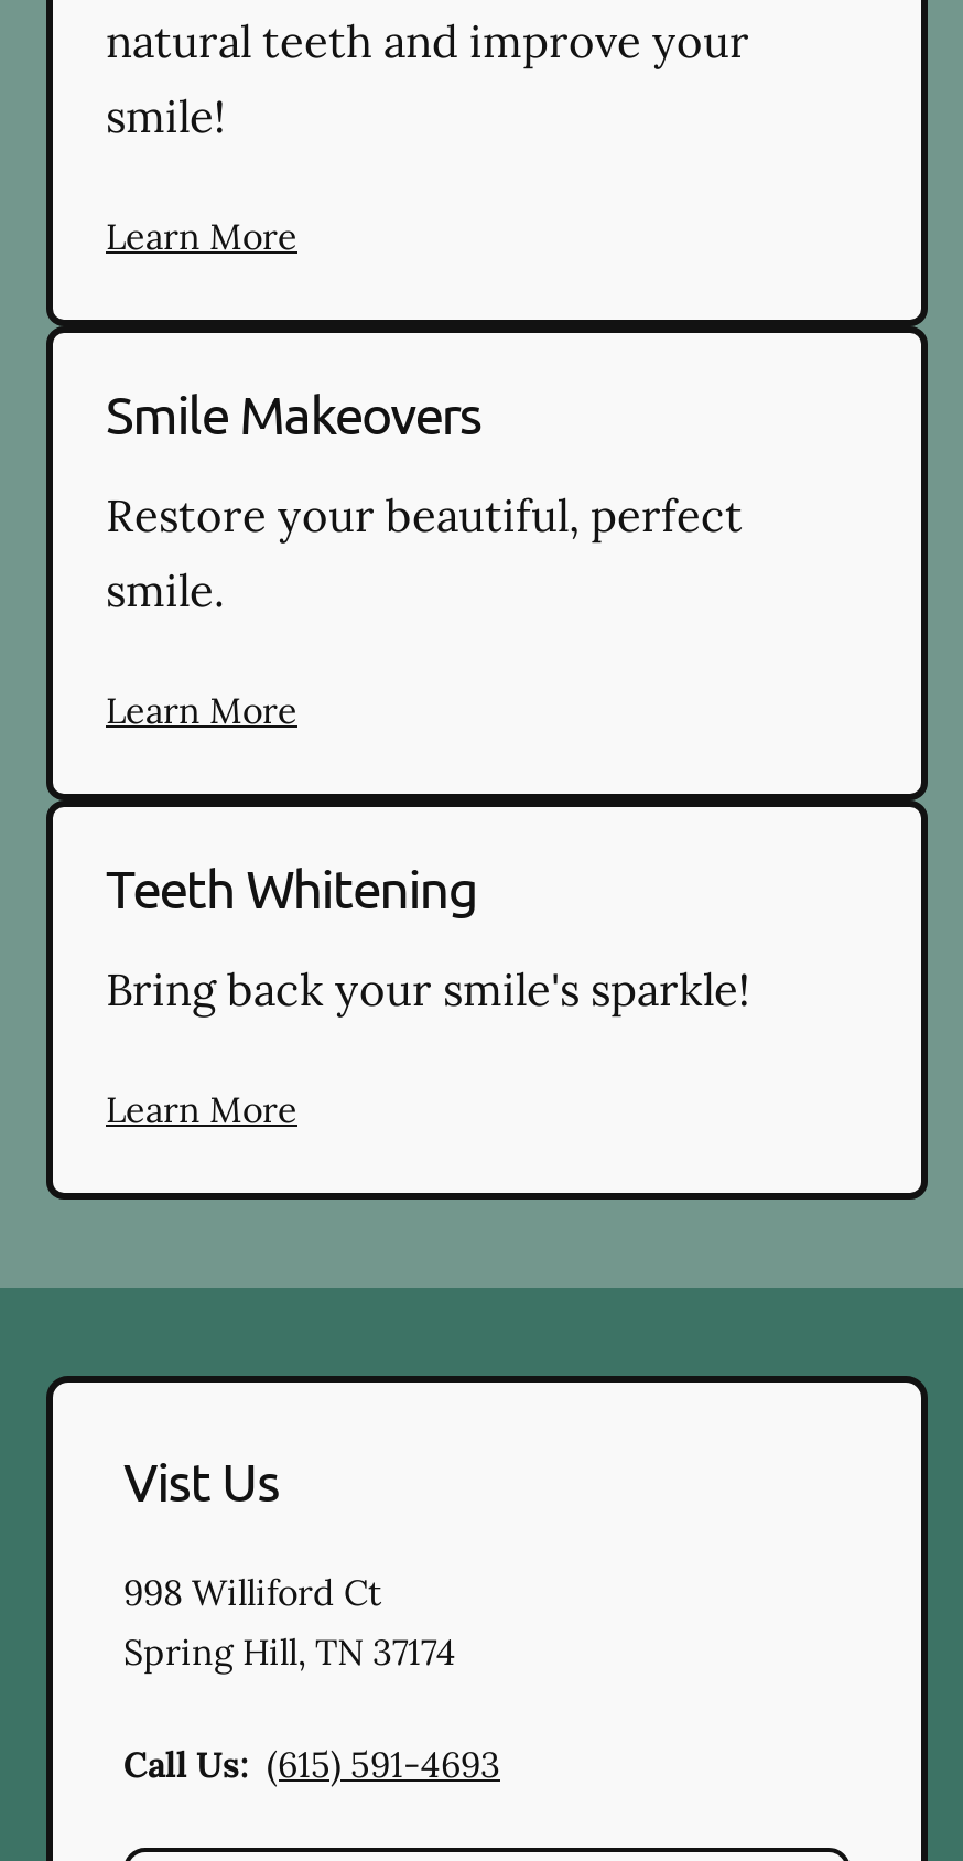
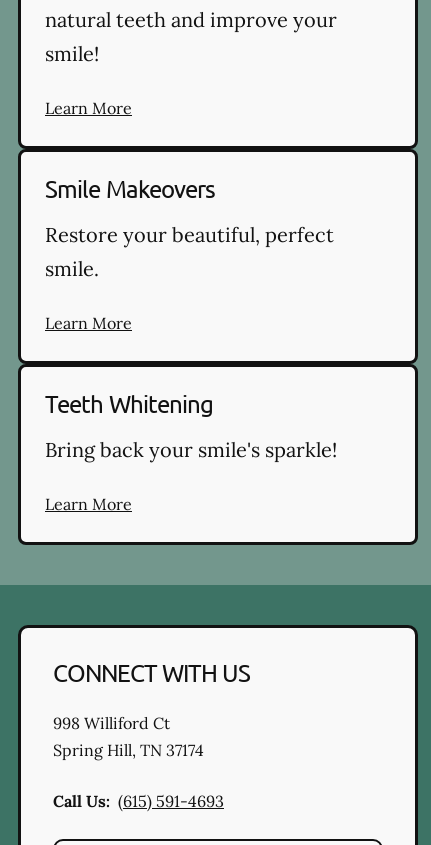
- Vist Us
+ CONNECT WITH US
